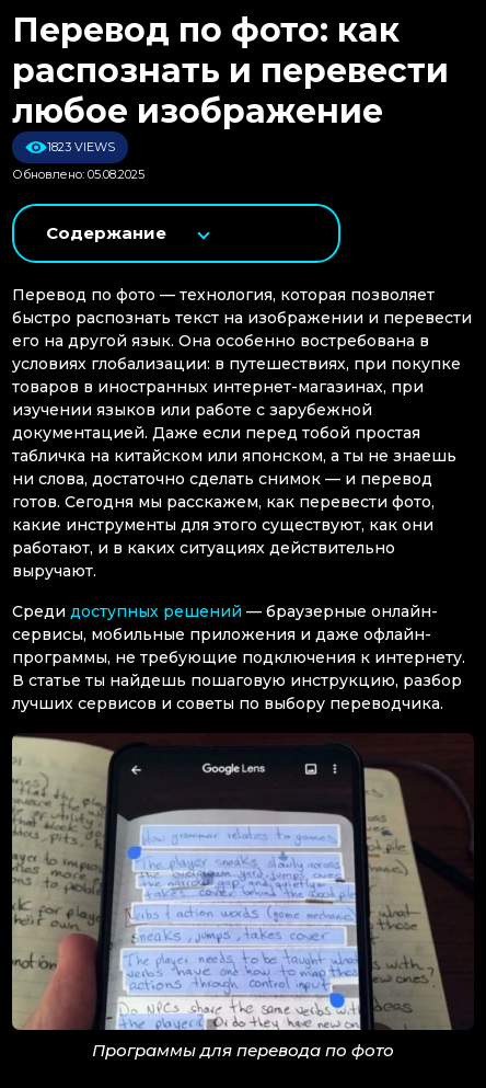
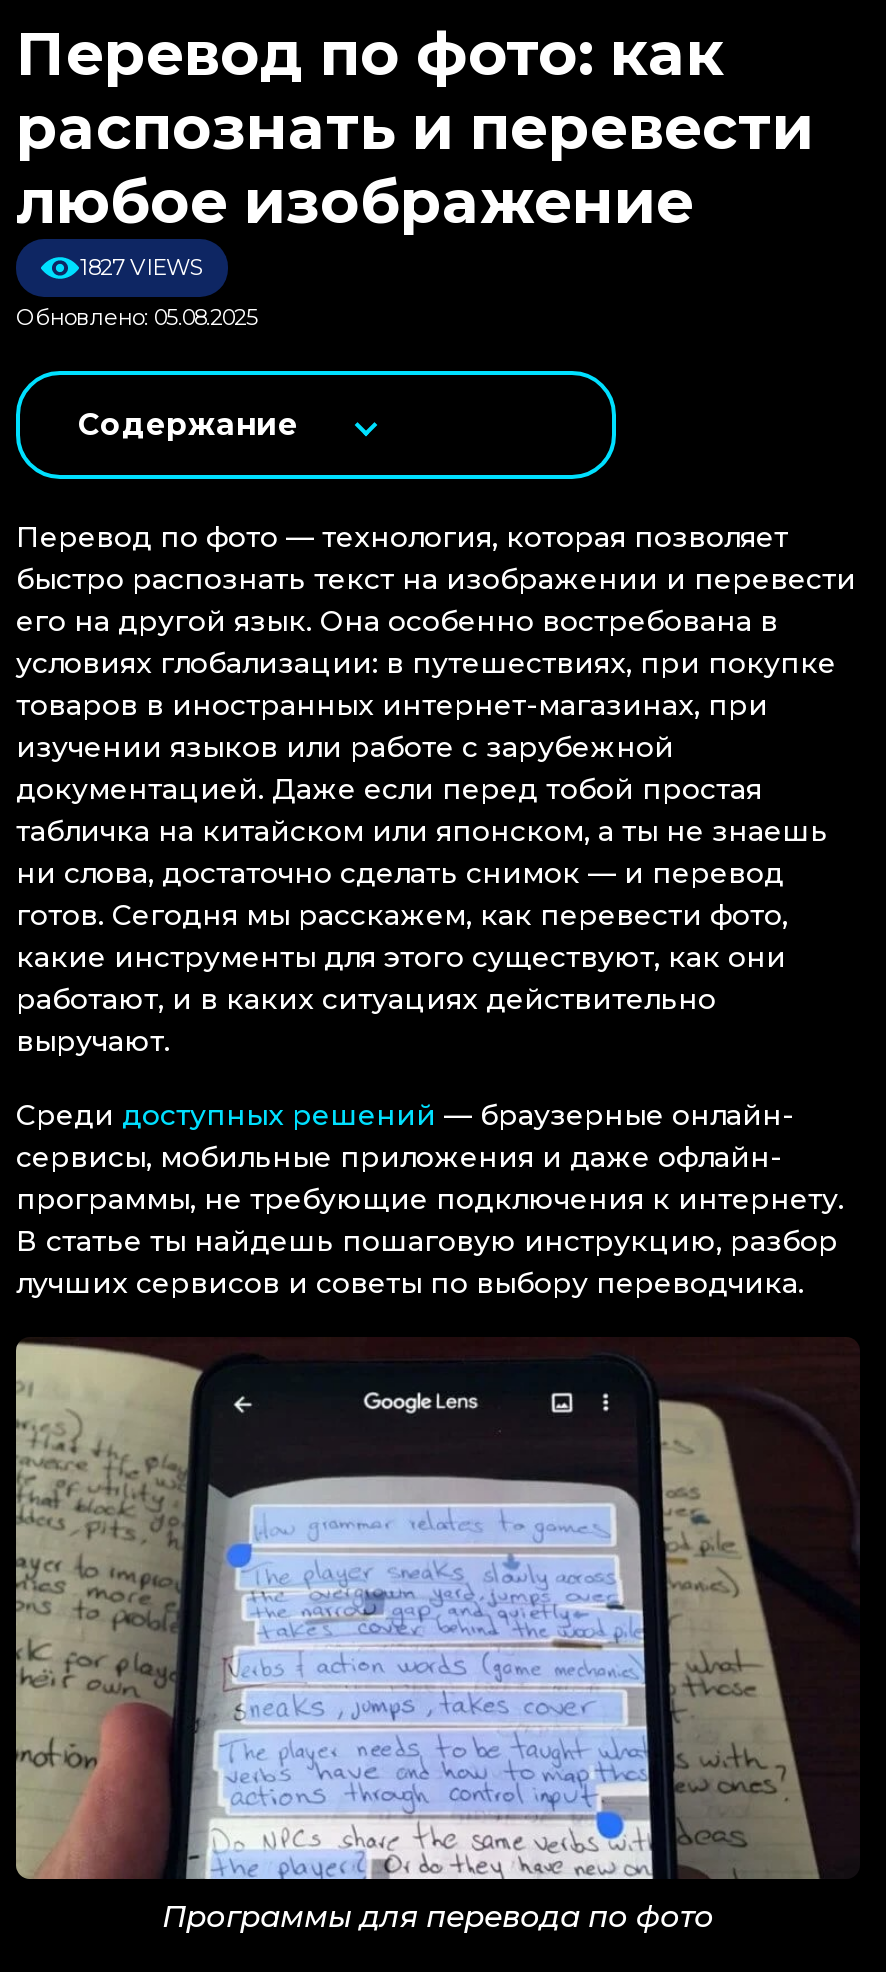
- 1823 VIEWS
+ 1827 VIEWS
